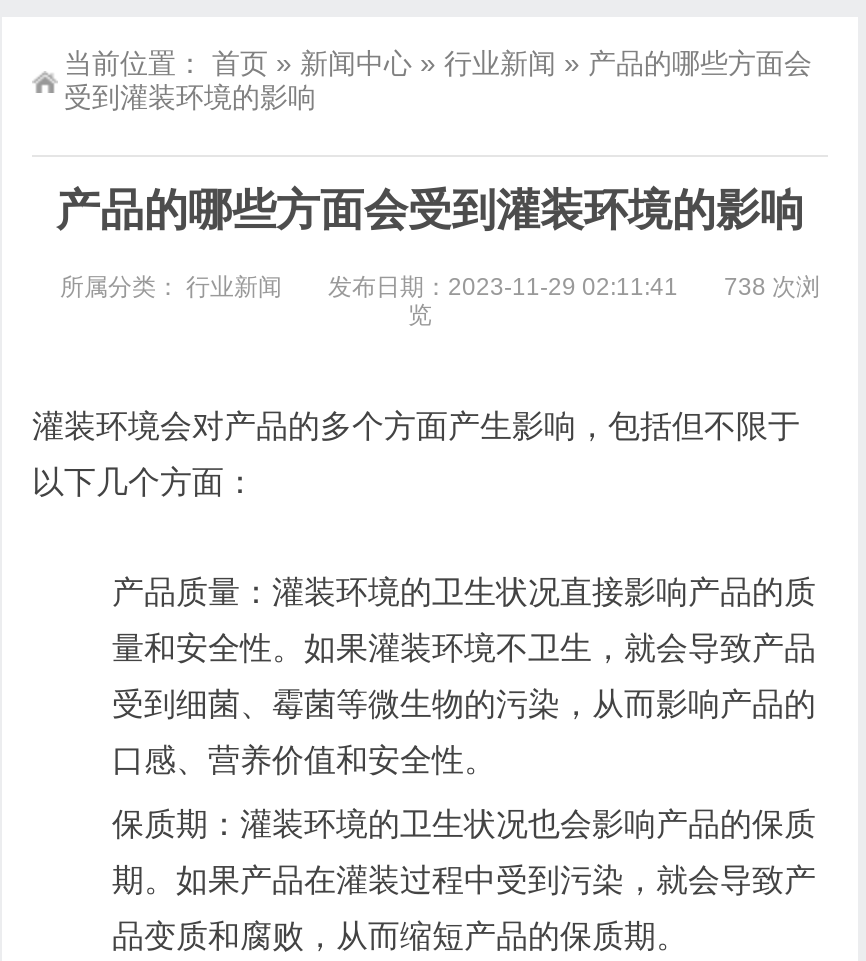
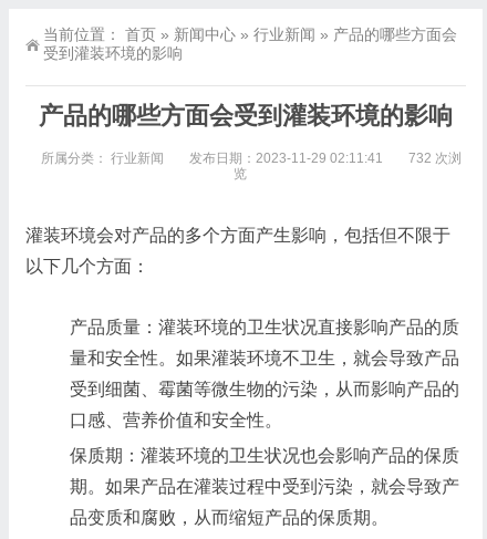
- 所属分类： 行业新闻 发布日期：2023-11-29 02:11:41 738 次浏
+ 所属分类： 行业新闻 发布日期：2023-11-29 02:11:41 732 次浏
